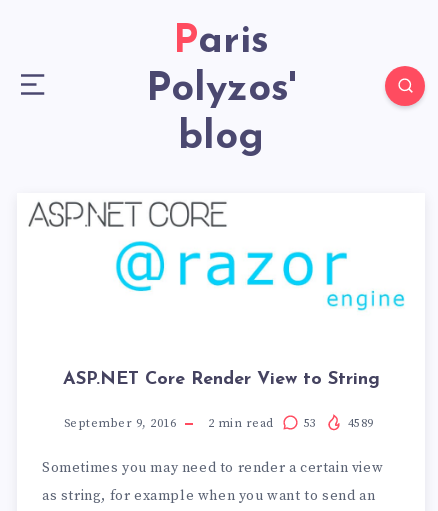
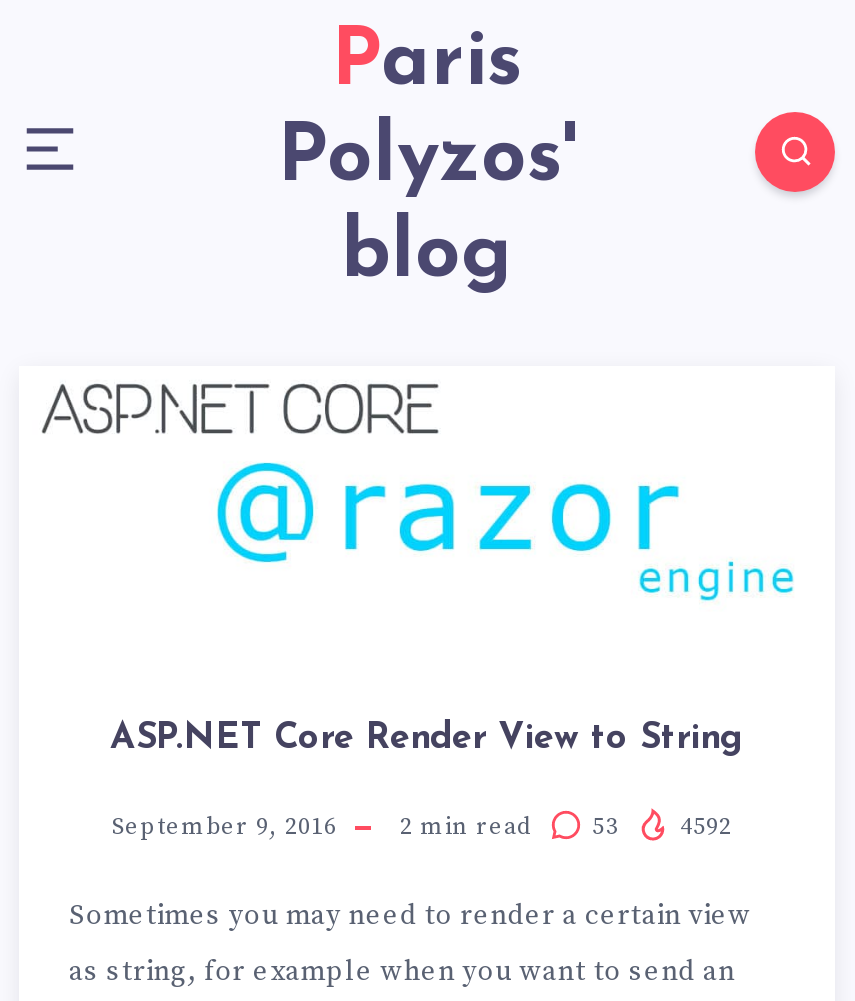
- 2 min read 53 4589
+ 2 min read 53 4592
